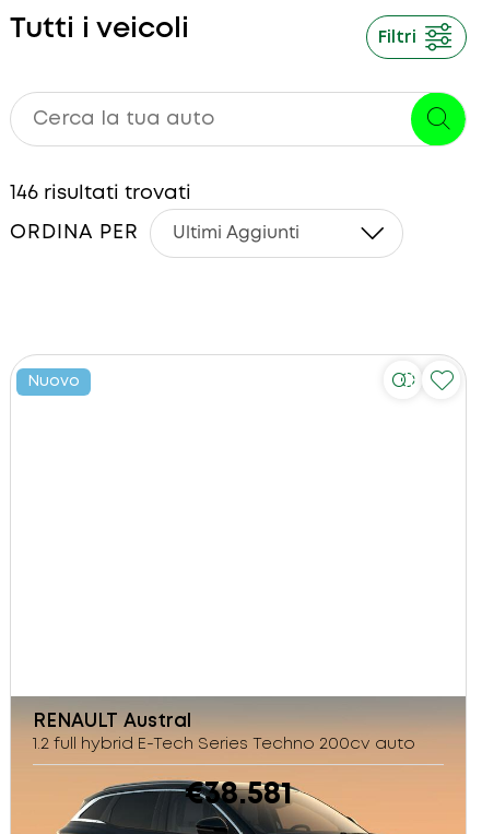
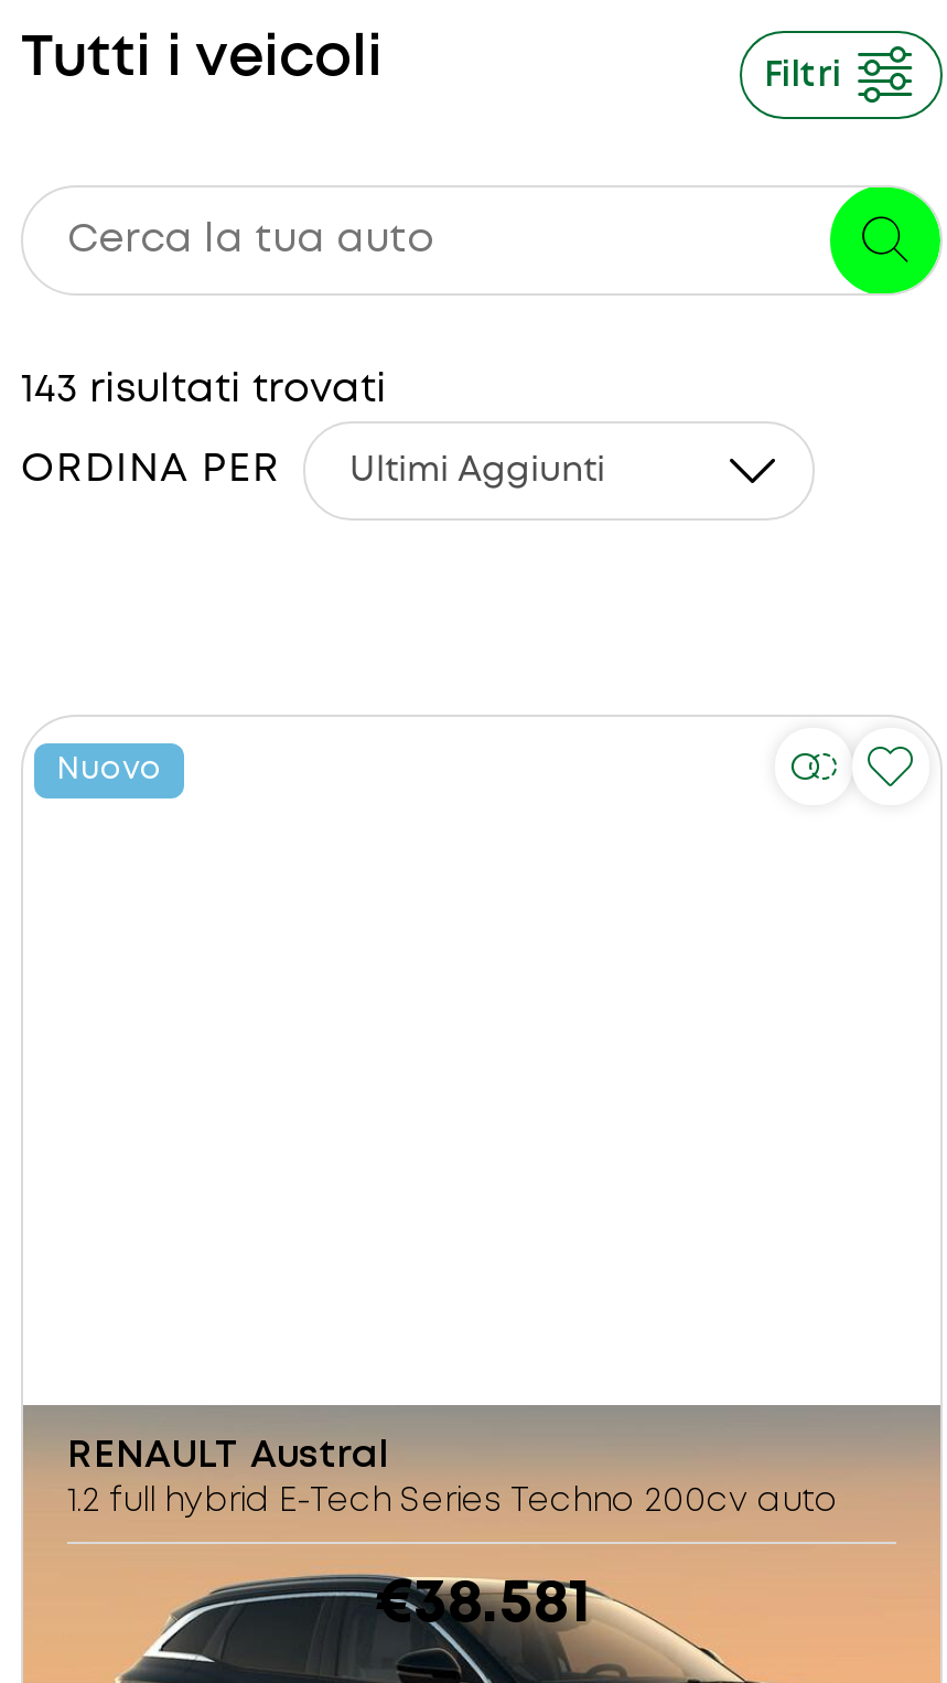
- 146 risultati trovati
+ 143 risultati trovati
